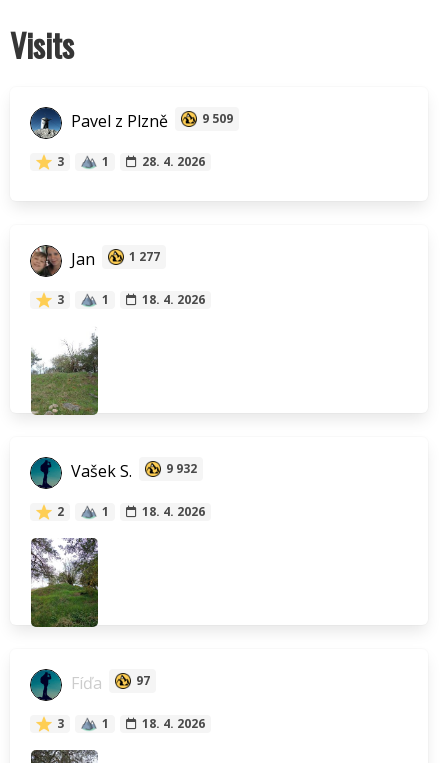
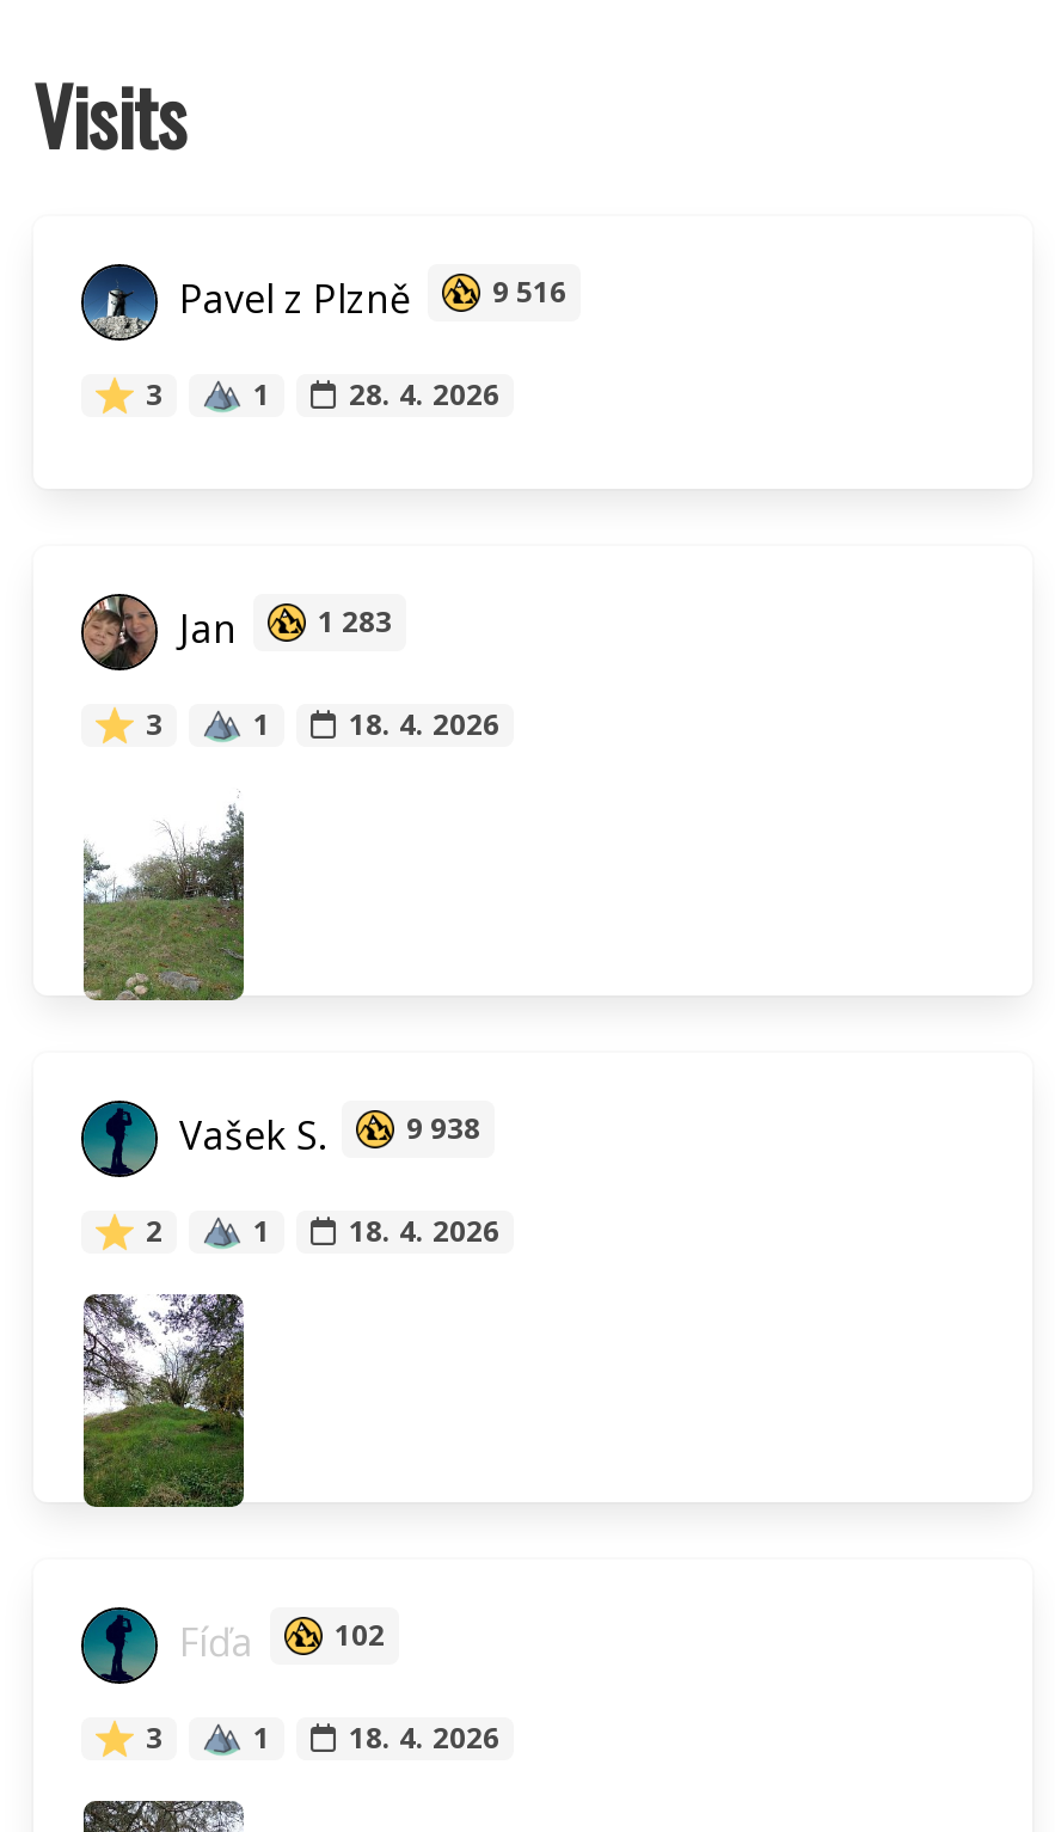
- Pavel z Plzně 9 509
+ Pavel z Plzně 9 516

- Jan 1 277
+ Jan 1 283

- Vašek S. 9 932
+ Vašek S. 9 938

- 97
+ 102
